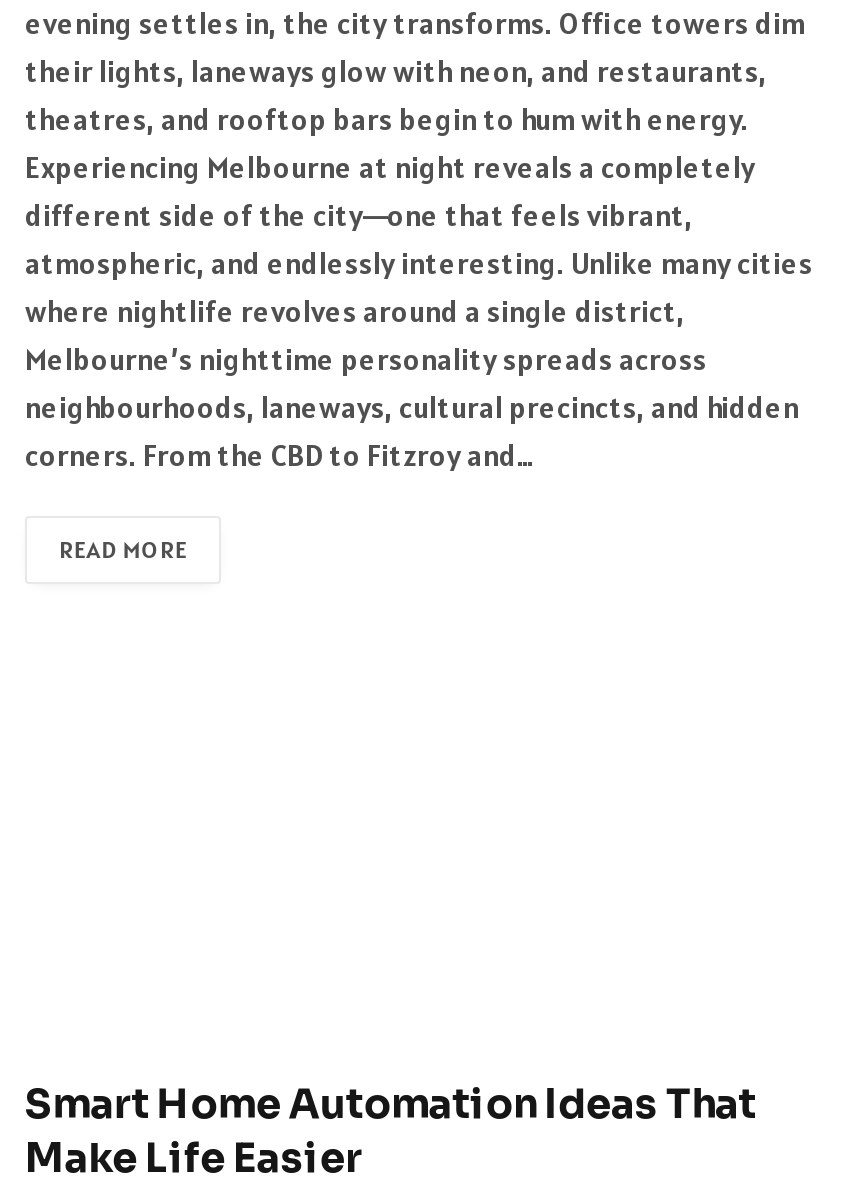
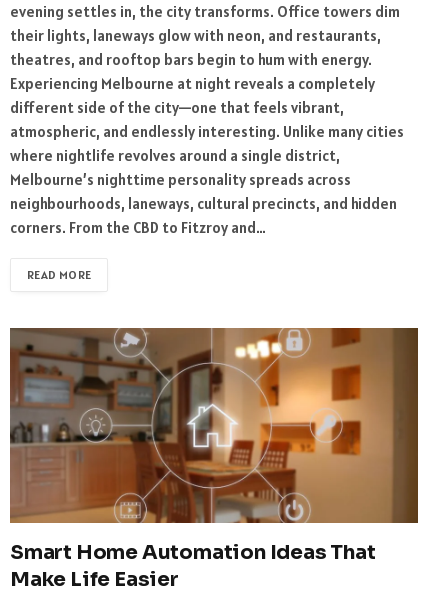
+ [image]
